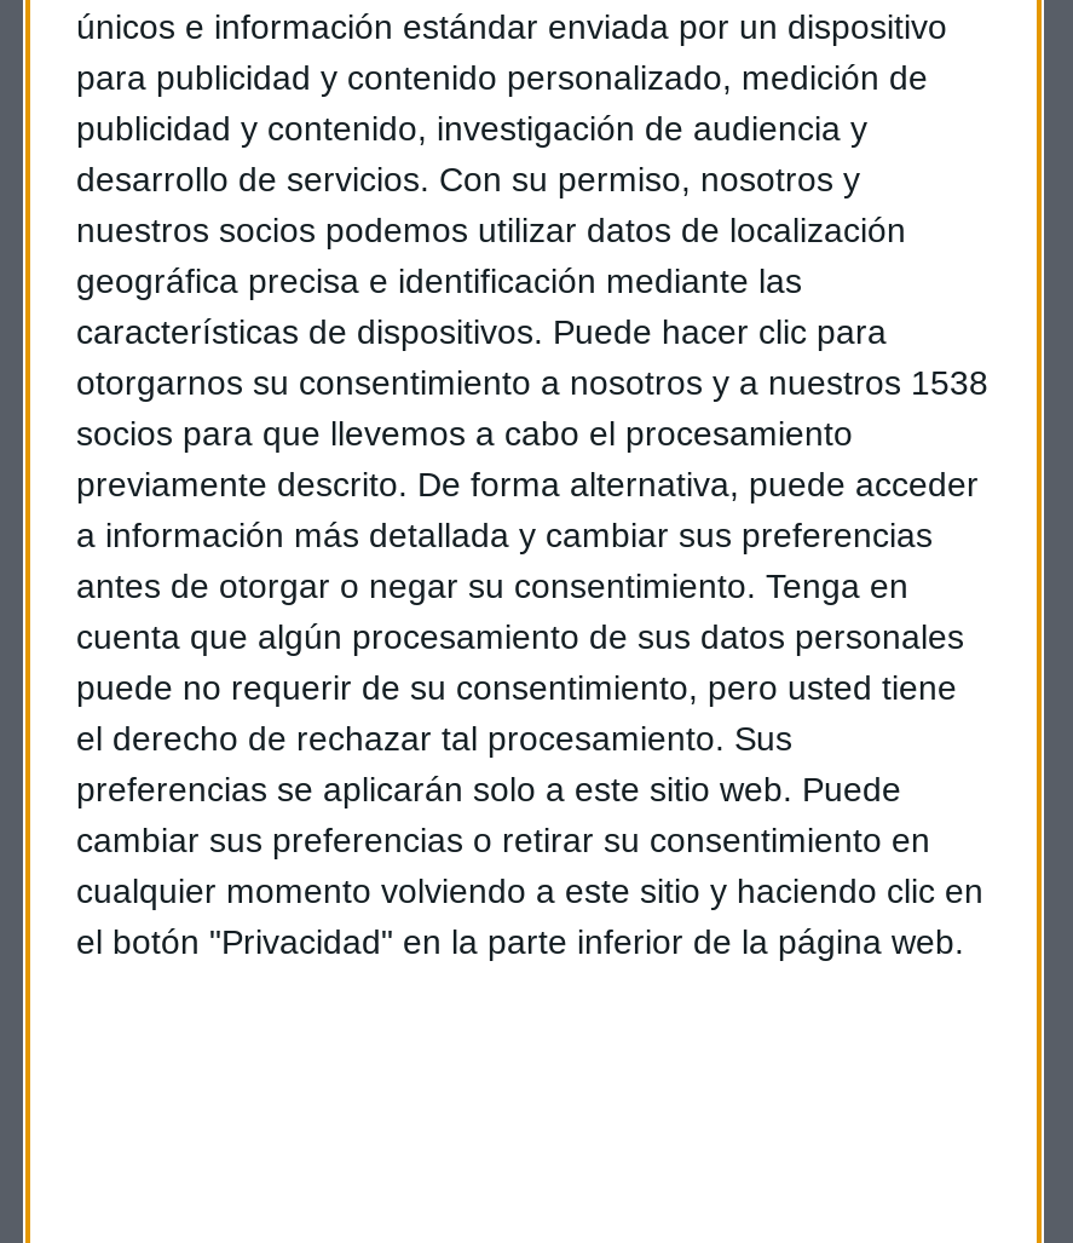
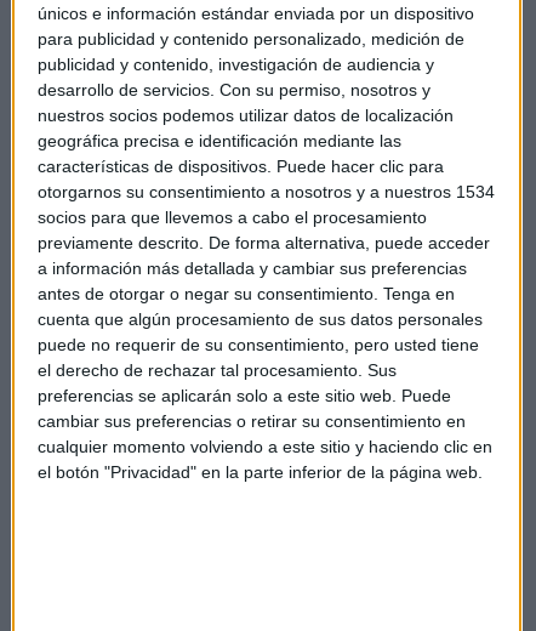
- otorgarnos su consentimiento a nosotros y a nuestros 1538
+ otorgarnos su consentimiento a nosotros y a nuestros 1534
